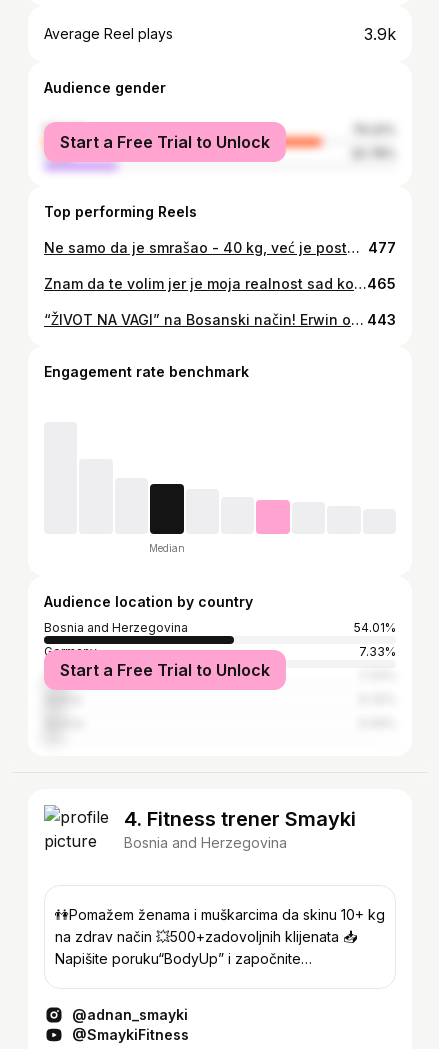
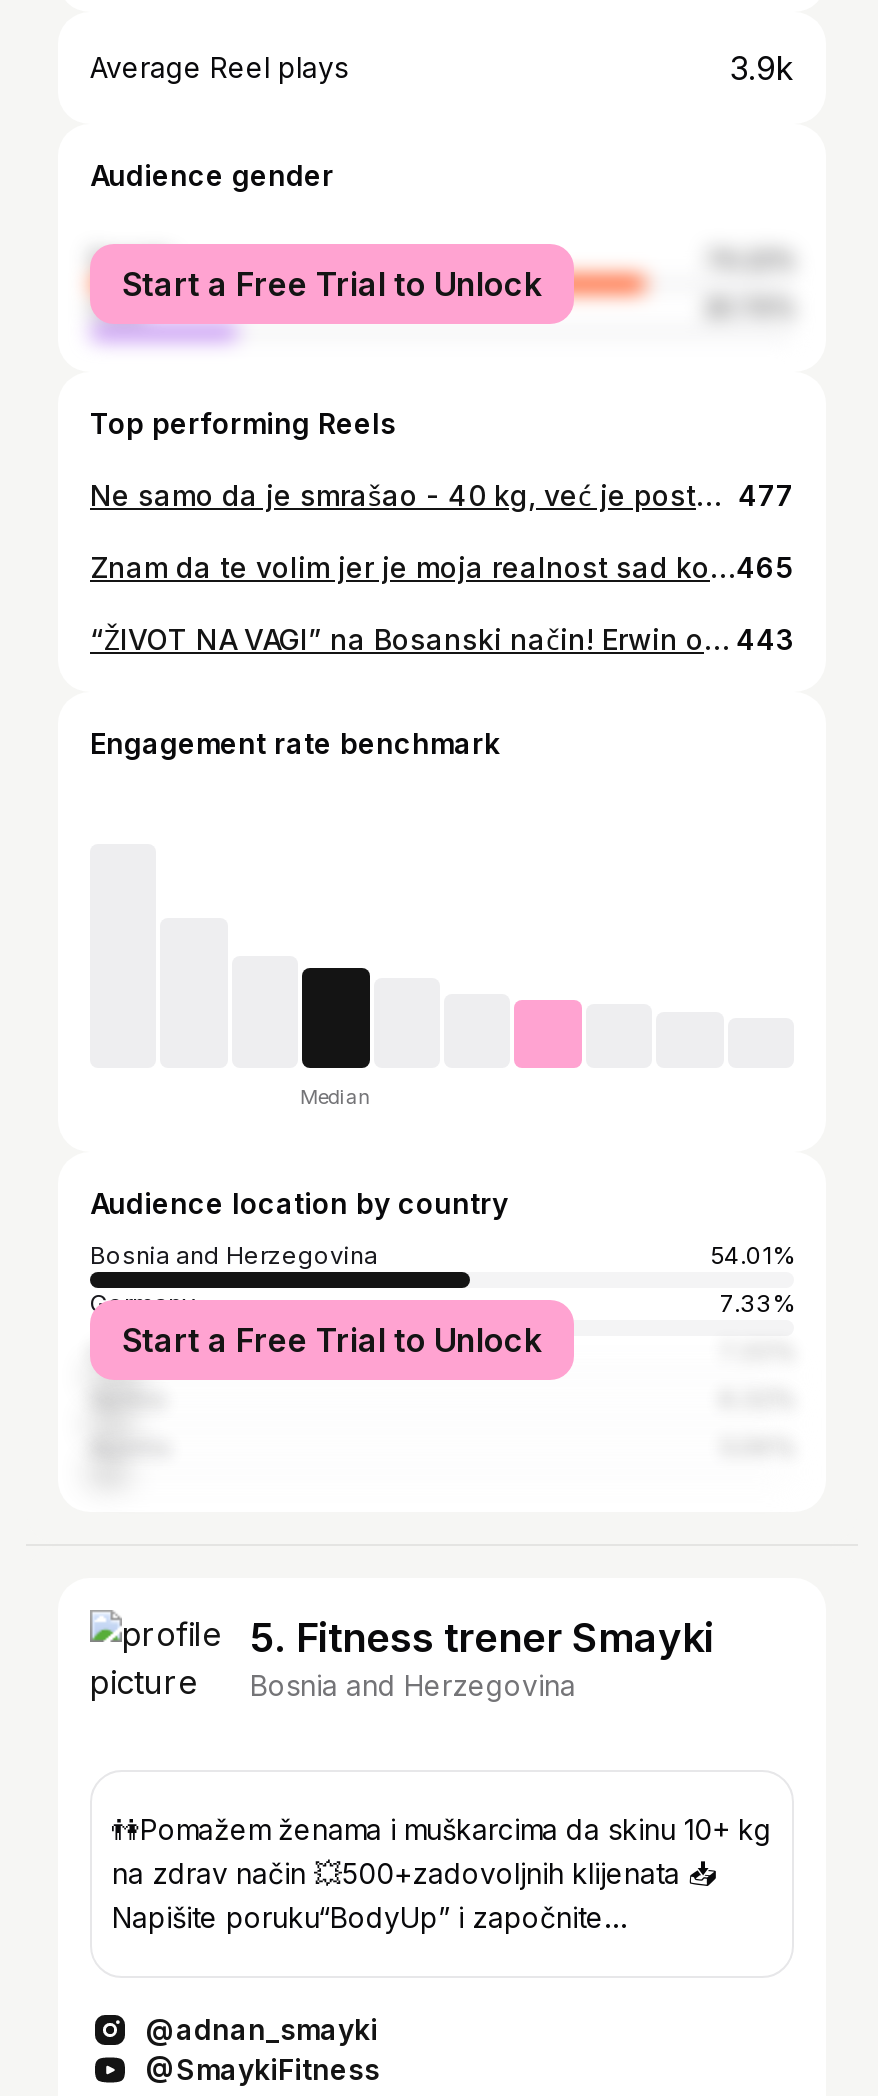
- 4. Fitness trener Smayki
+ 5. Fitness trener Smayki
